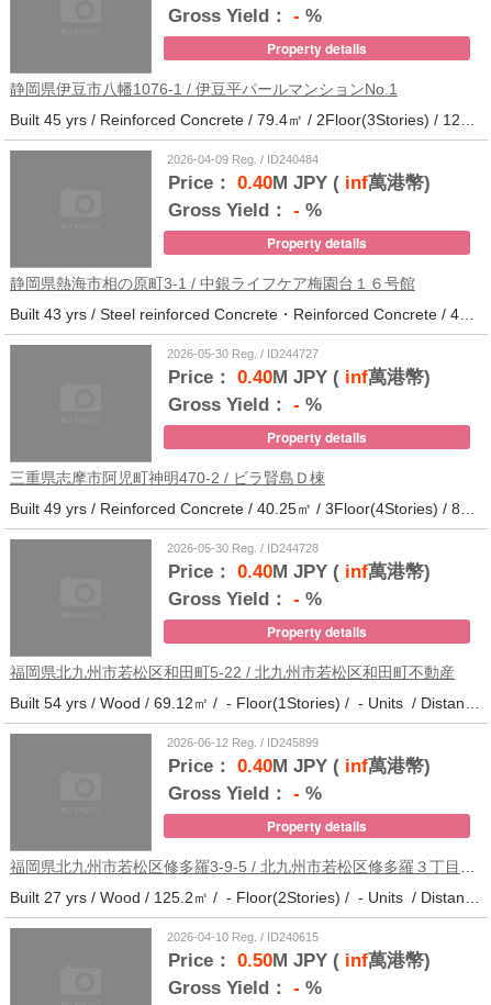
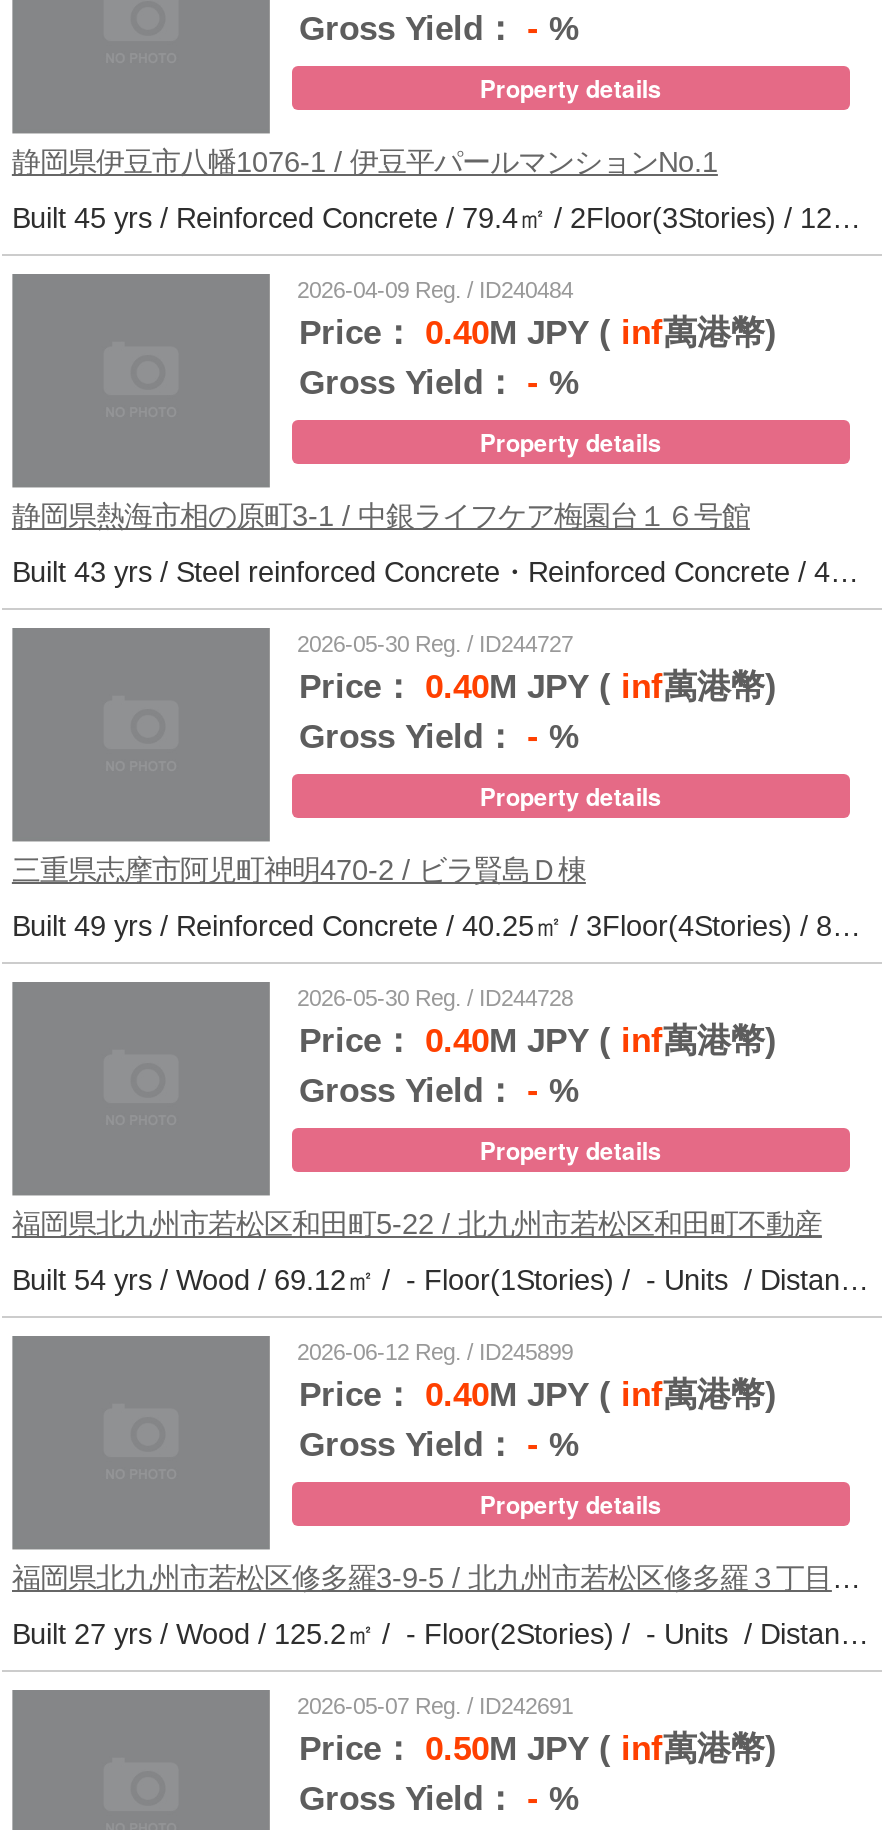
- 2026-04-10 Reg. / ID240615
+ 2026-05-07 Reg. / ID242691
